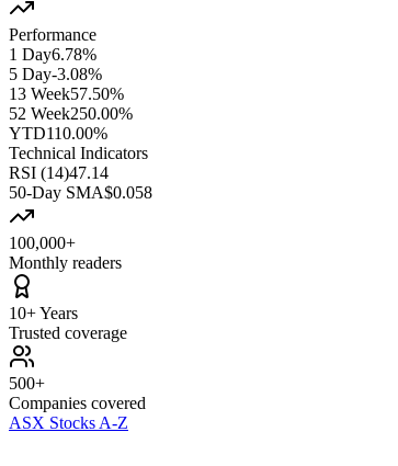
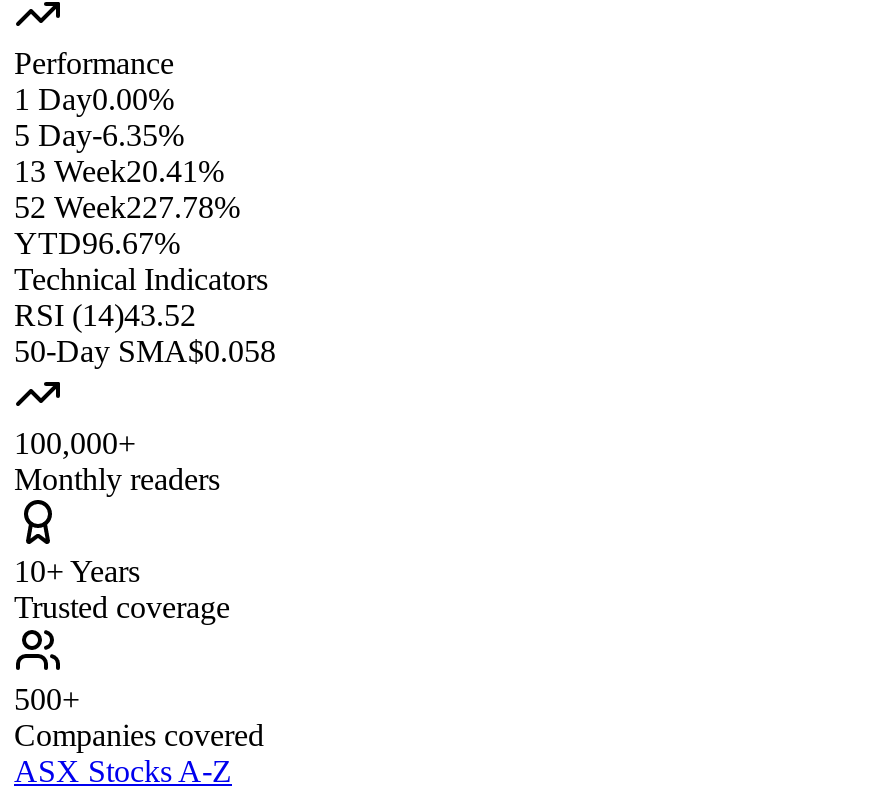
- 1 Day6.78%
+ 1 Day0.00%

- 5 Day-3.08%
+ 5 Day-6.35%

- 13 Week57.50%
+ 13 Week20.41%

- 52 Week250.00%
+ 52 Week227.78%

- YTD110.00%
+ YTD96.67%

- RSI (14)47.14
+ RSI (14)43.52
